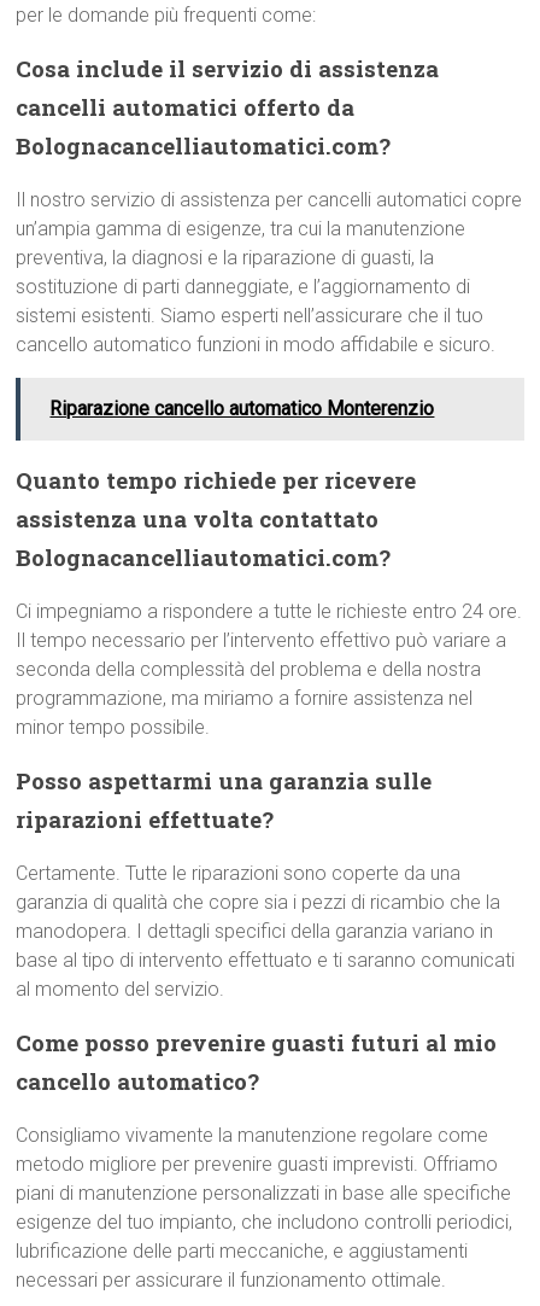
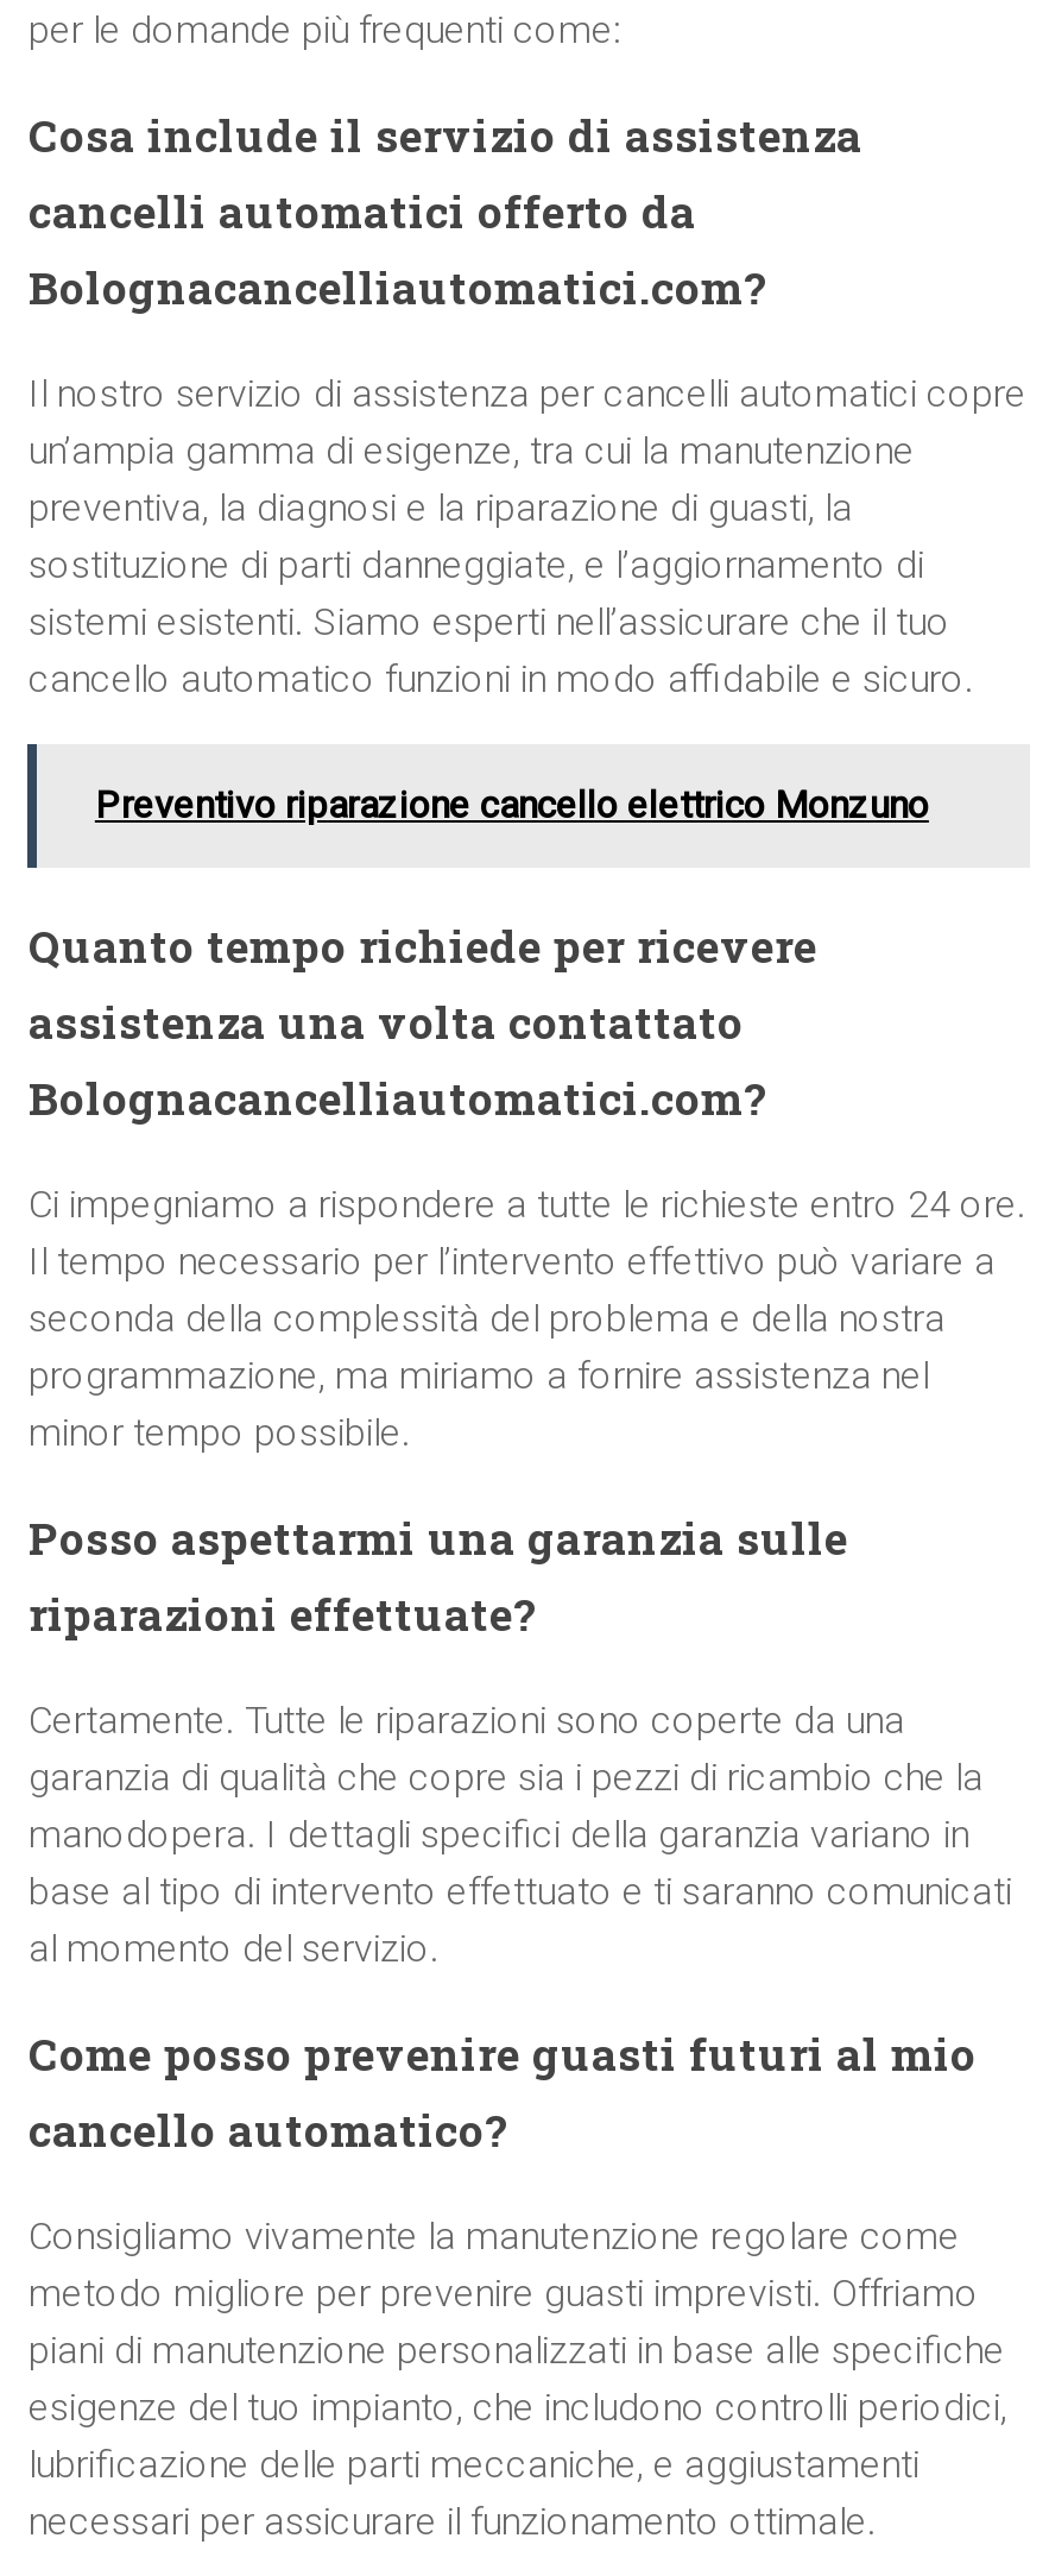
- Riparazione cancello automatico Monterenzio
+ Preventivo riparazione cancello elettrico Monzuno
